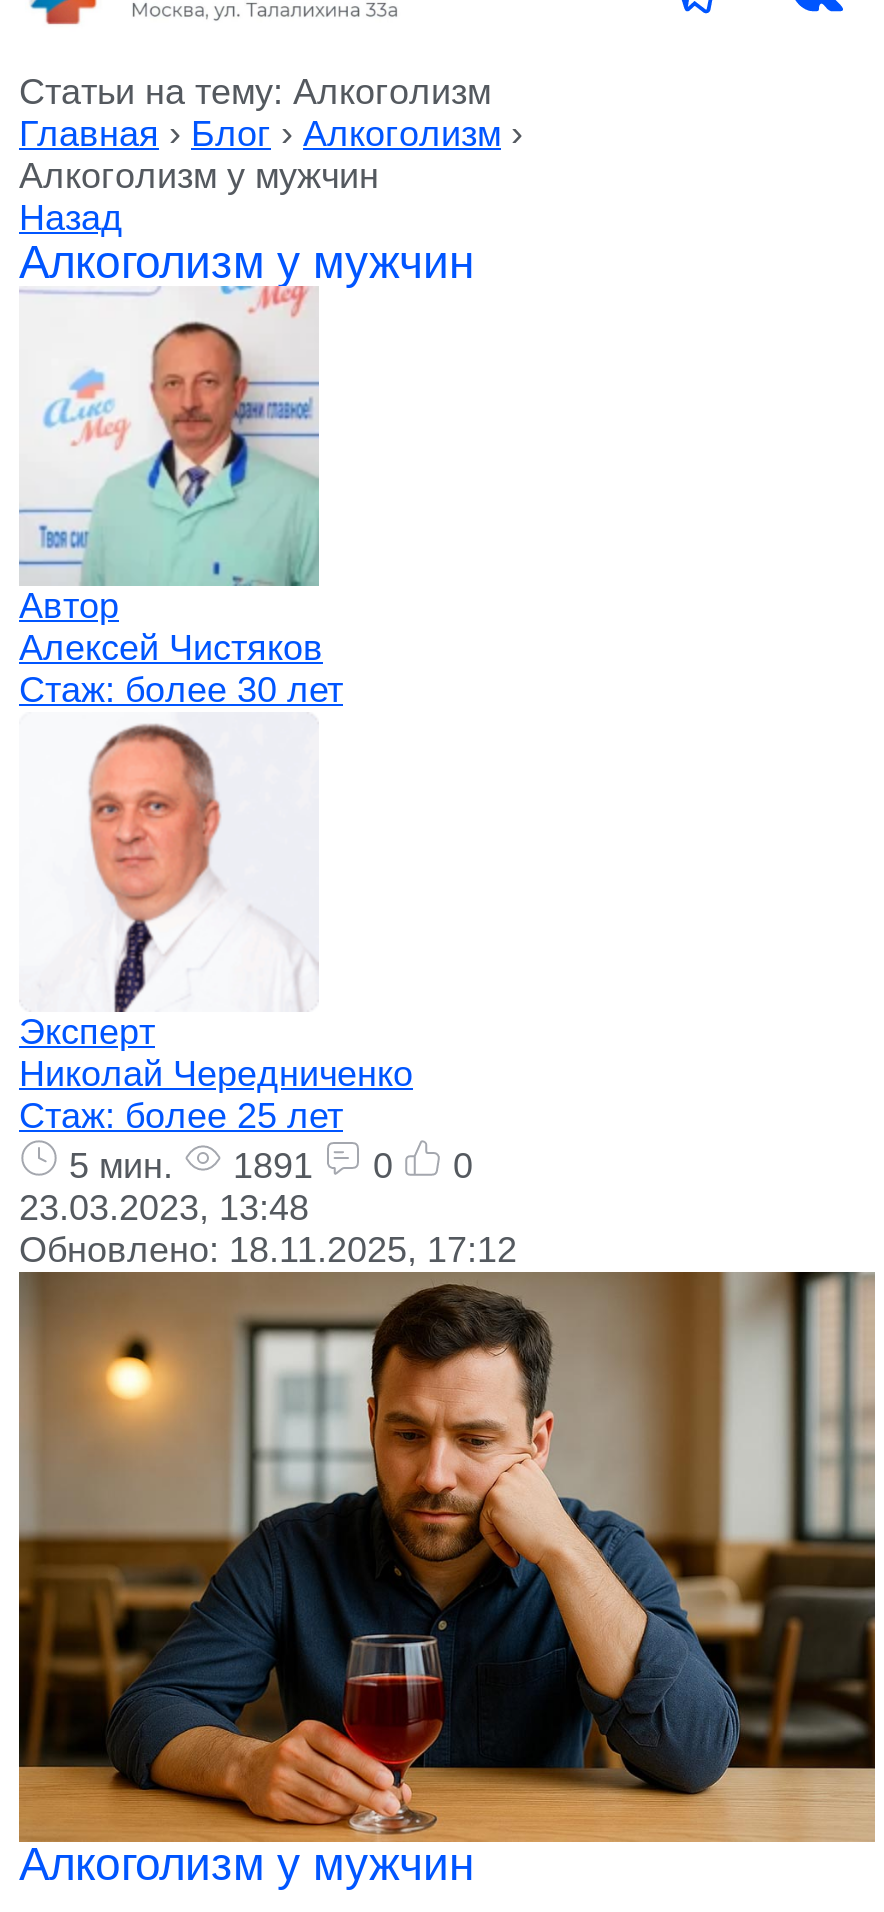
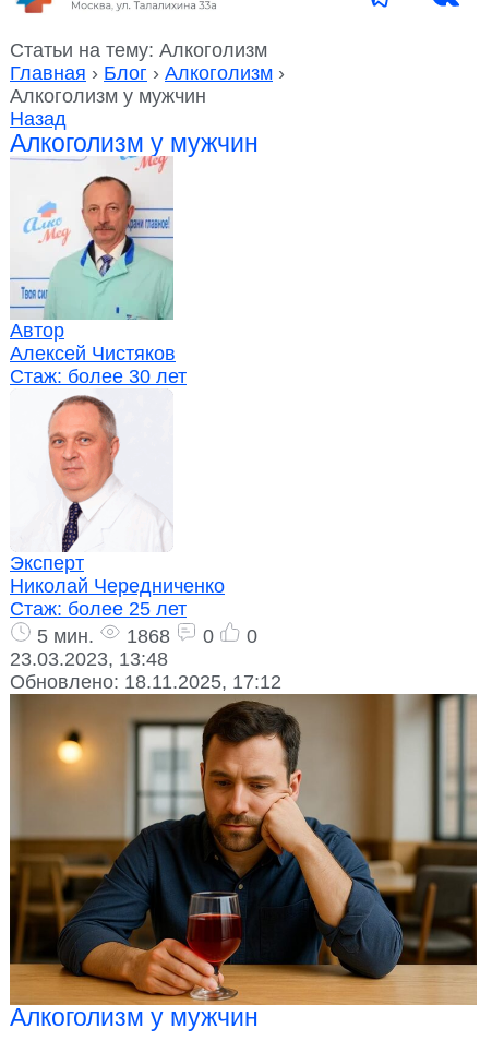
- 5 мин. 1891 0 0
+ 5 мин. 1868 0 0
